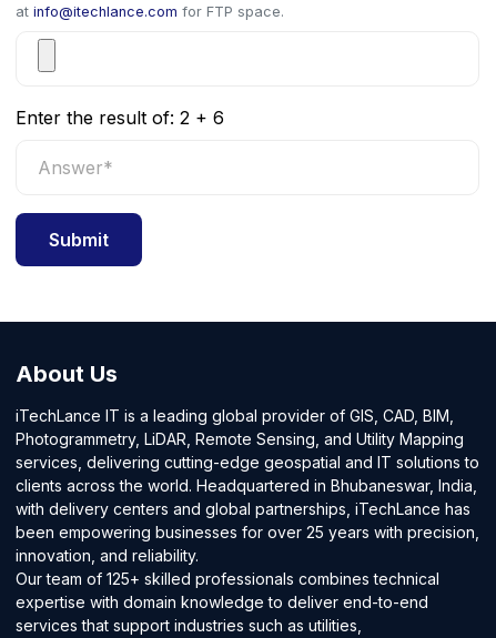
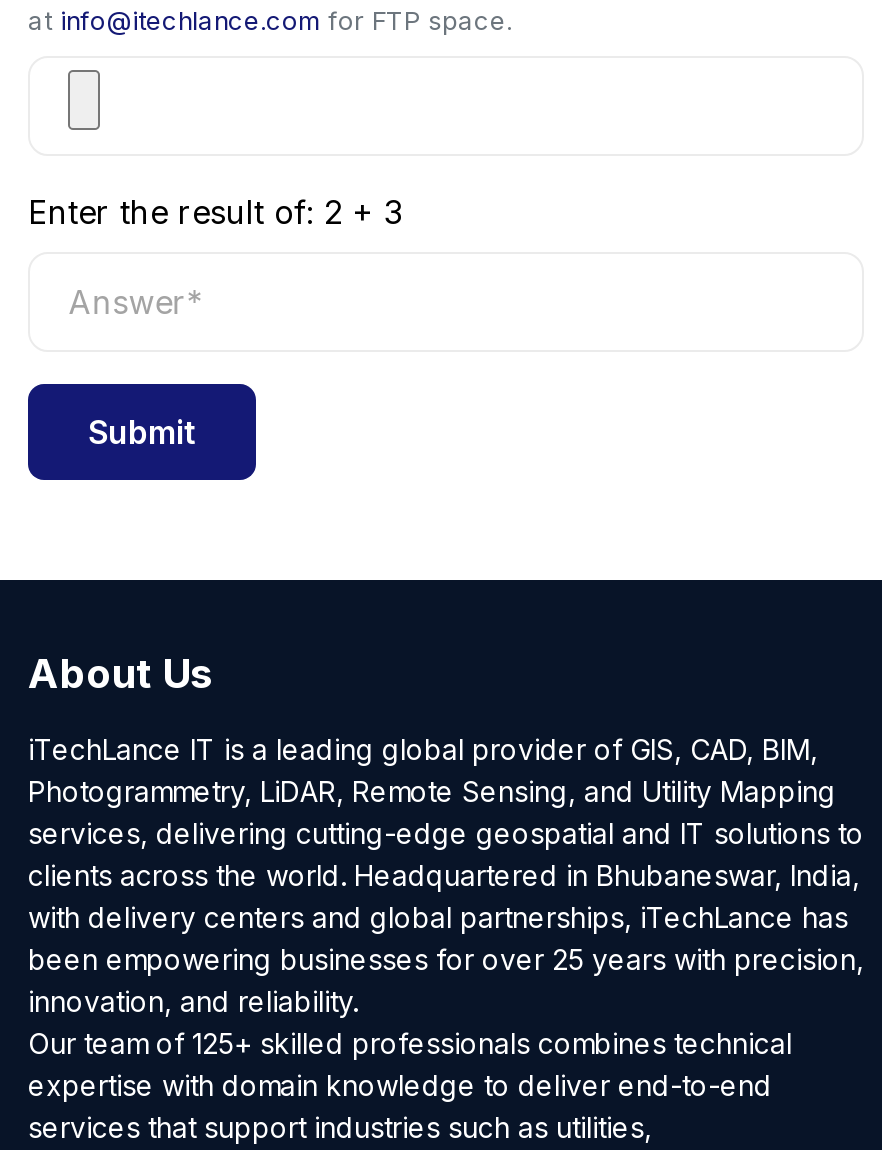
- Enter the result of: 2 + 6
+ Enter the result of: 2 + 3
